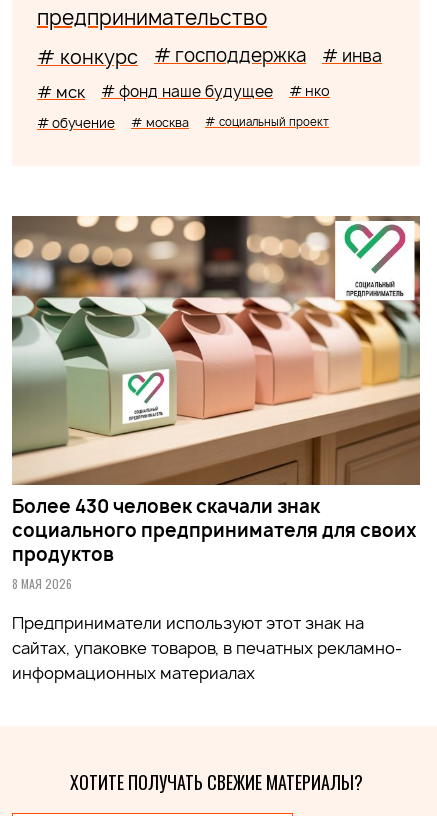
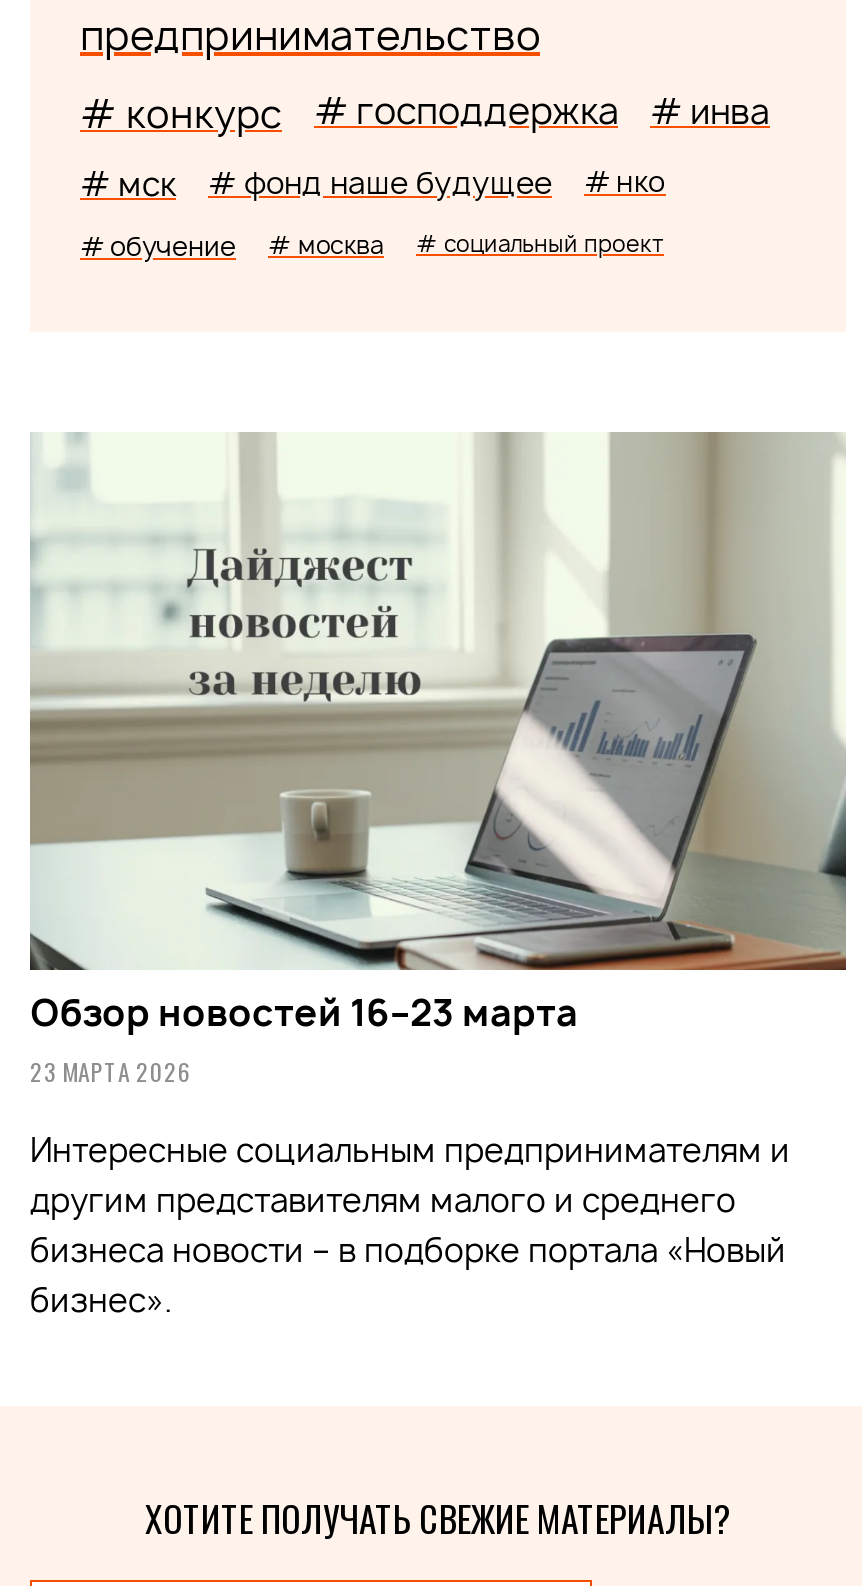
- [image]
- Более 430 человек скачали знак
- социального предпринимателя для своих
- продуктов
- 8 МАЯ 2026
+ [image]
+ Обзор новостей 16–23 марта
+ 23 МАРТА 2026

- Предприниматели используют этот знак на
- сайтах, упаковке товаров, в печатных рекламно-
- информационных материалах
+ Интересные социальным предпринимателям и
+ другим представителям малого и среднего
+ бизнеса новости – в подборке портала «Новый
+ бизнес».
